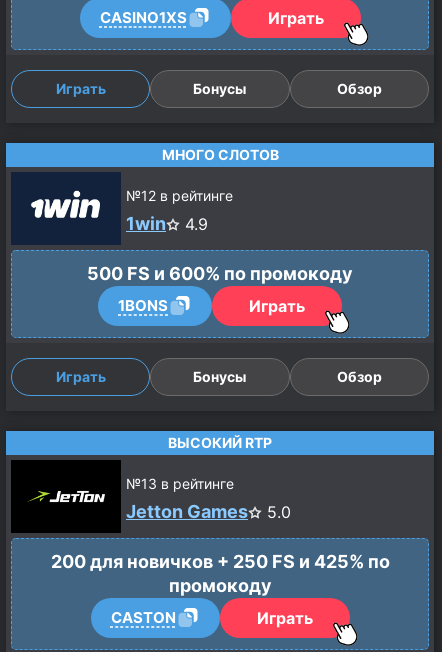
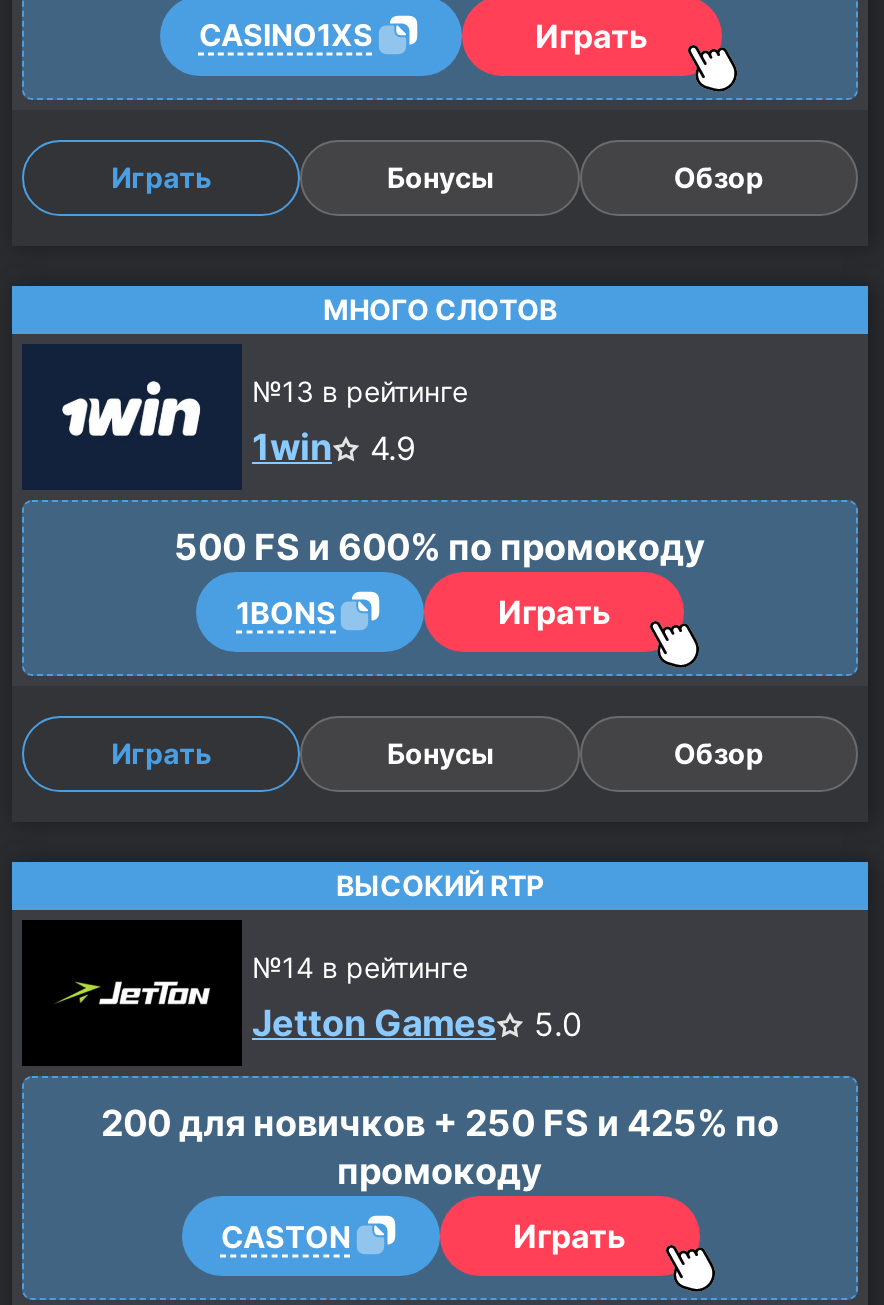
- №12 в рейтинге
+ №13 в рейтинге

- №13 в рейтинге
+ №14 в рейтинге
